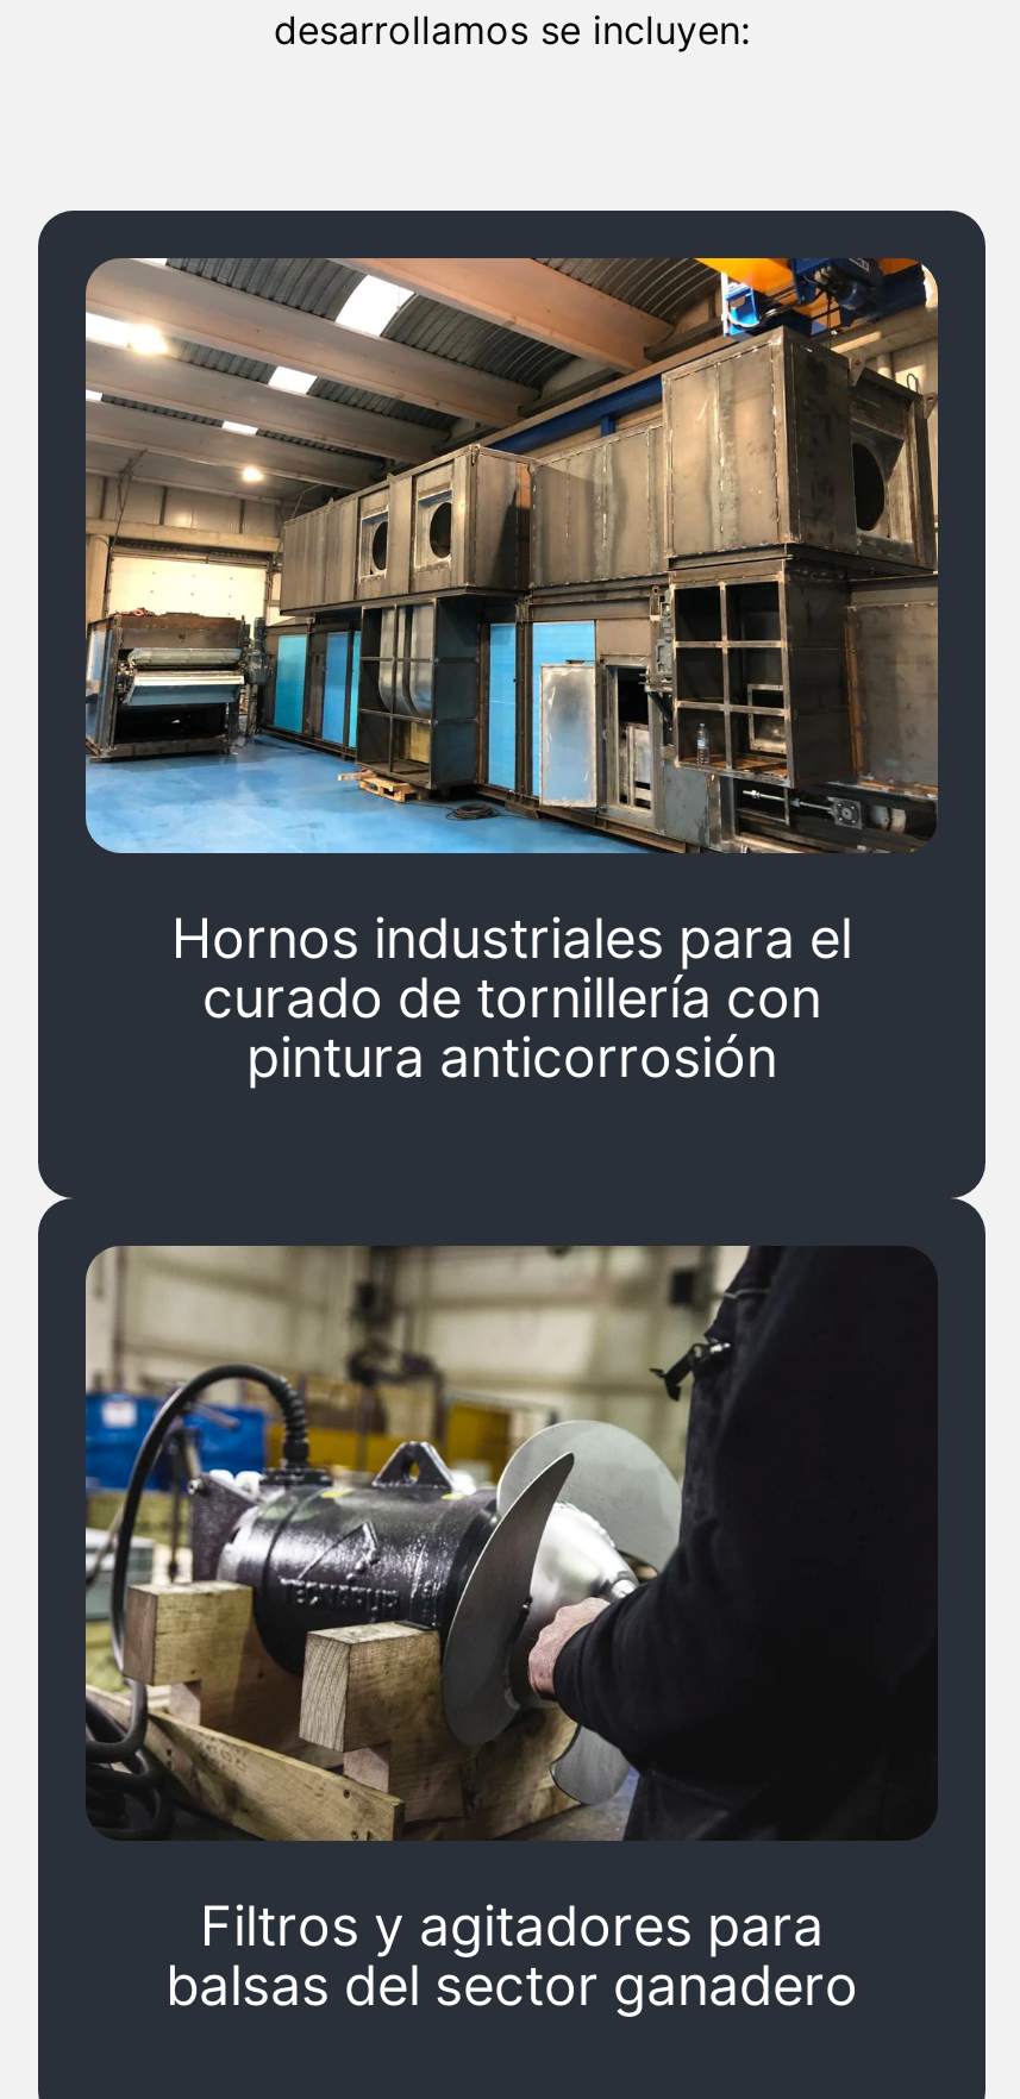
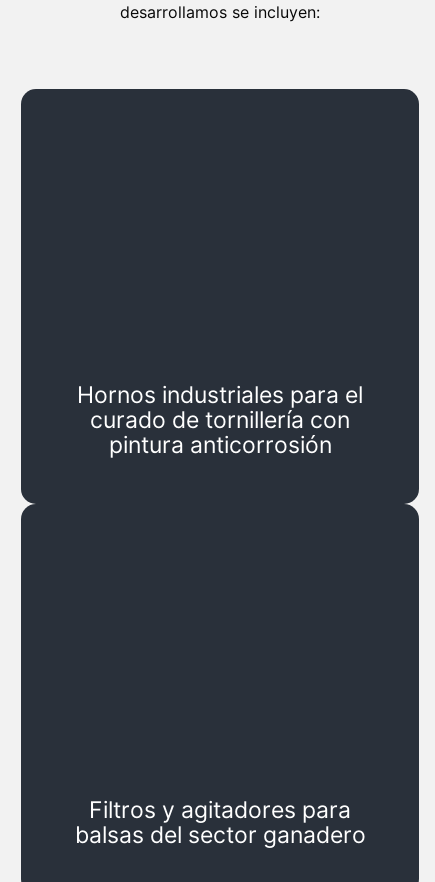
- [image]

- [image]
